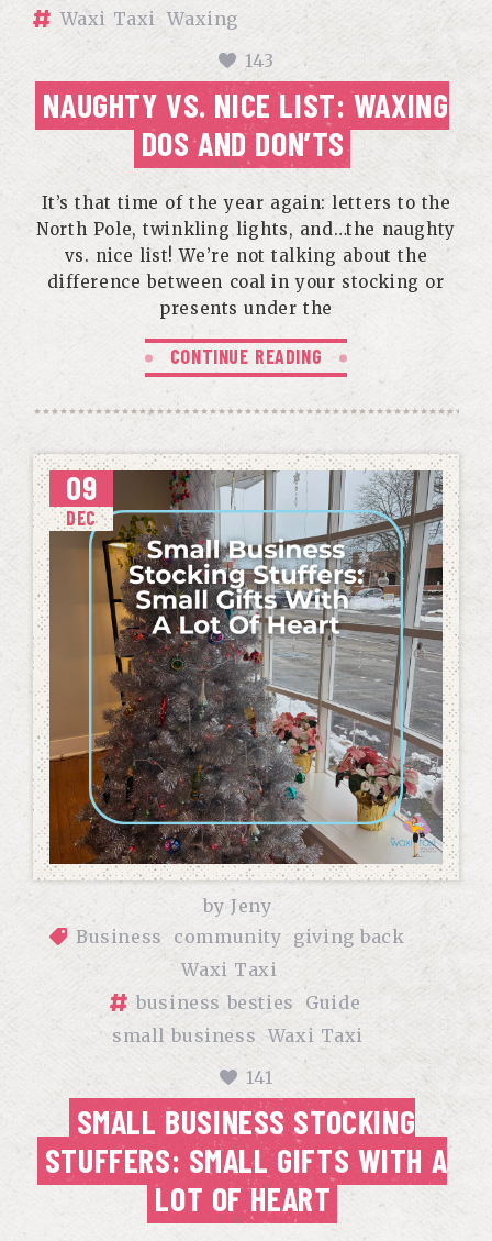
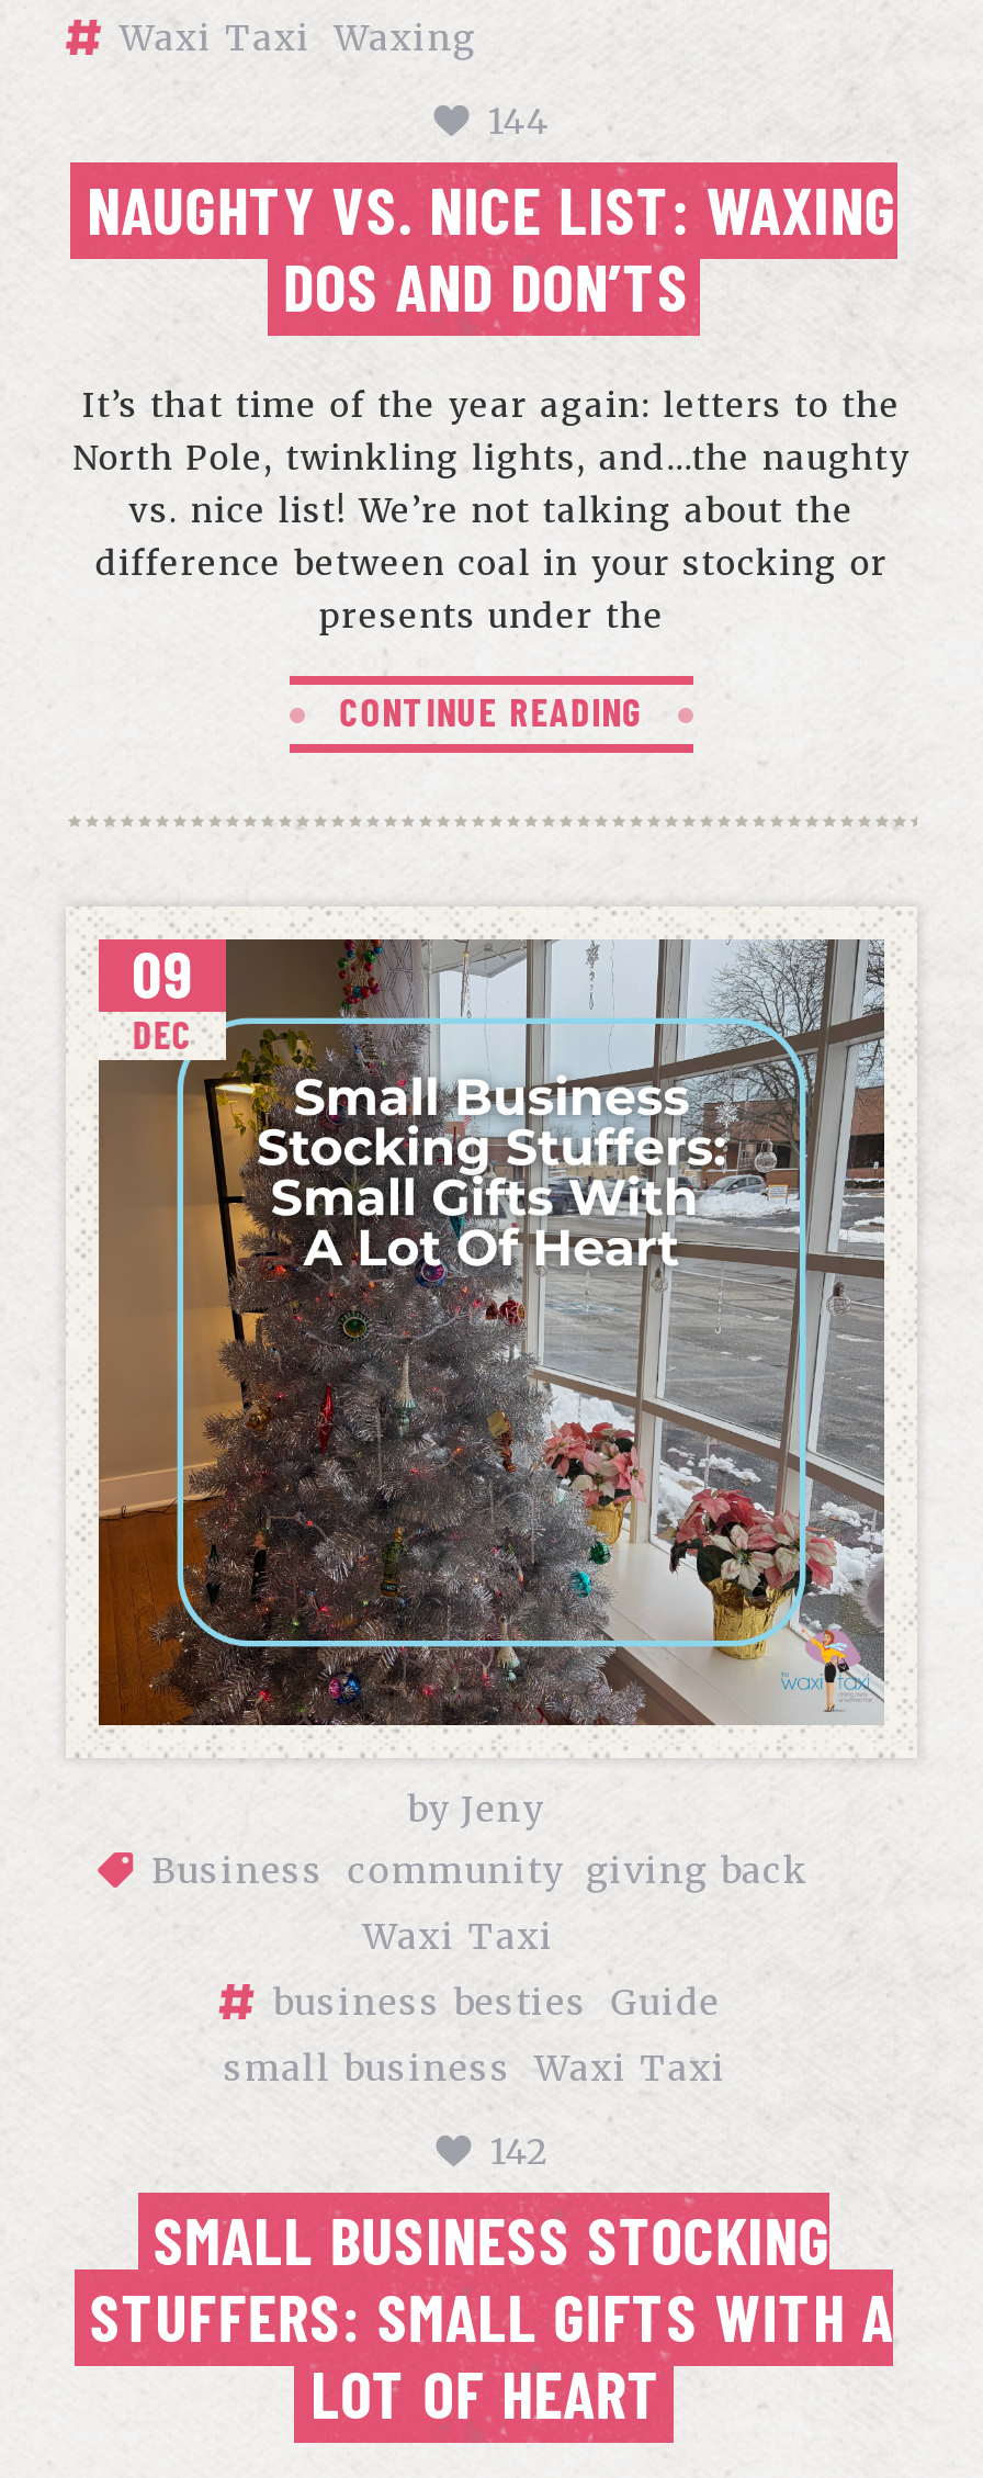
- 143
+ 144

- 141
+ 142
